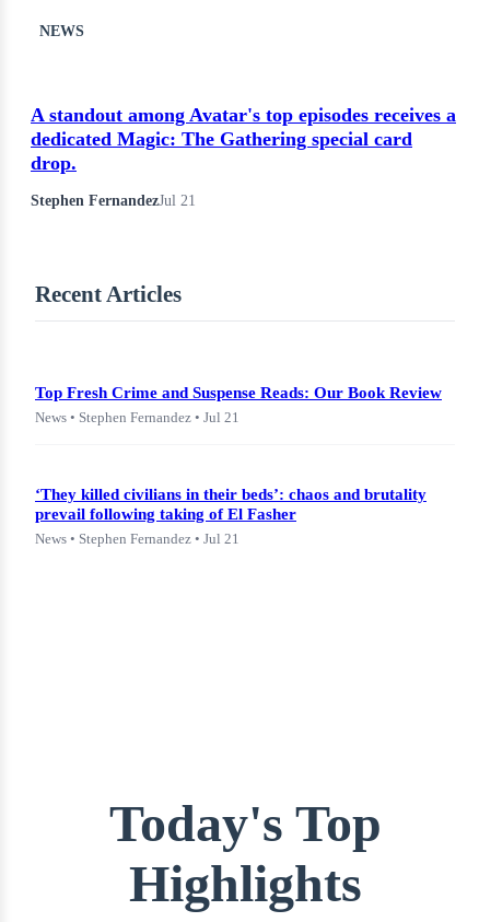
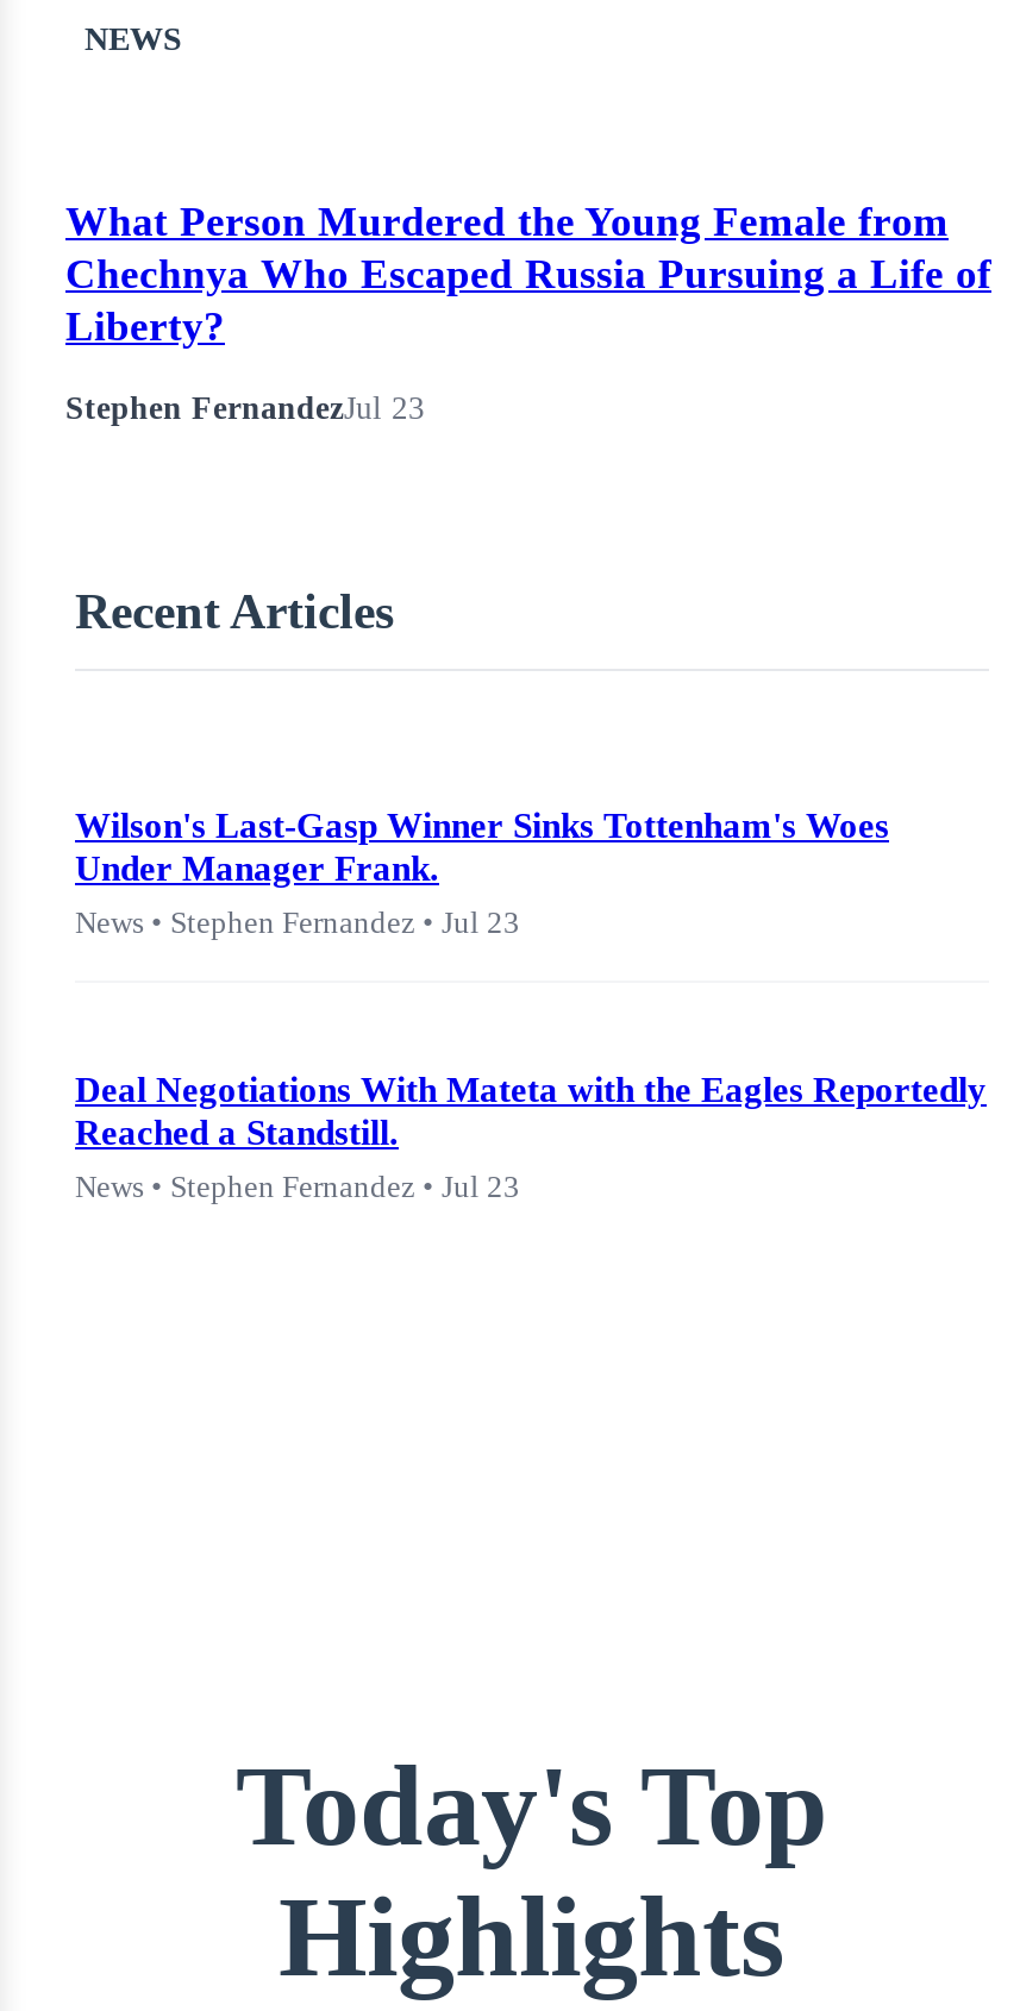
- A standout among Avatar's top episodes receives a
- dedicated Magic: The Gathering special card
- drop.
+ What Person Murdered the Young Female from
+ Chechnya Who Escaped Russia Pursuing a Life of
+ Liberty?

- Stephen FernandezJul 21
+ Stephen FernandezJul 23

- Top Fresh Crime and Suspense Reads: Our Book Review
+ Wilson's Last-Gasp Winner Sinks Tottenham's Woes
+ Under Manager Frank.

- News • Stephen Fernandez • Jul 21
+ News • Stephen Fernandez • Jul 23

- ‘They killed civilians in their beds’: chaos and brutality
- prevail following taking of El Fasher
+ Deal Negotiations With Mateta with the Eagles Reportedly
+ Reached a Standstill.

- News • Stephen Fernandez • Jul 21
+ News • Stephen Fernandez • Jul 23
